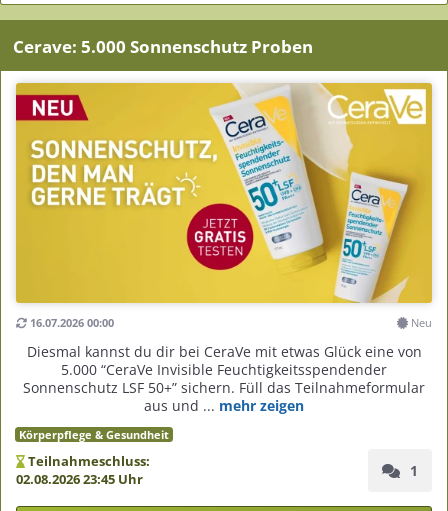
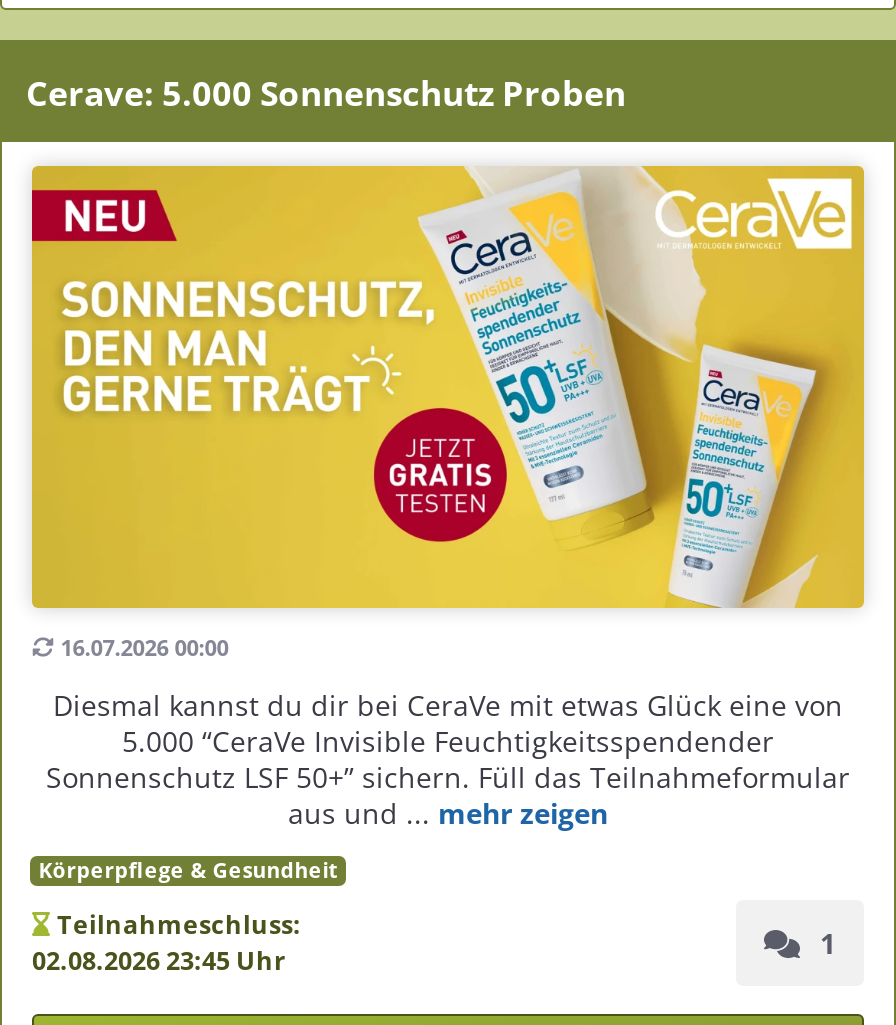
- Neu
